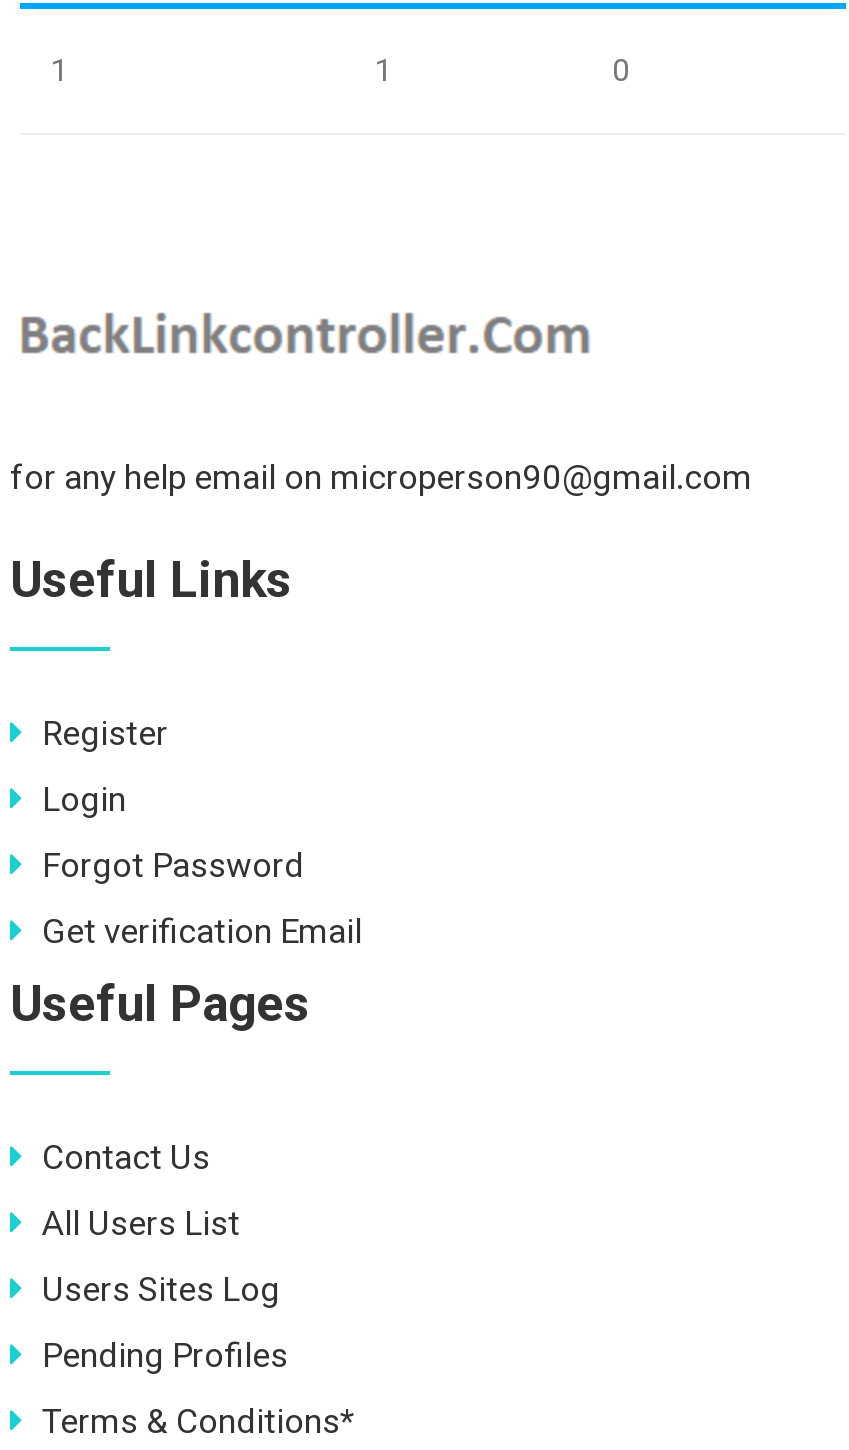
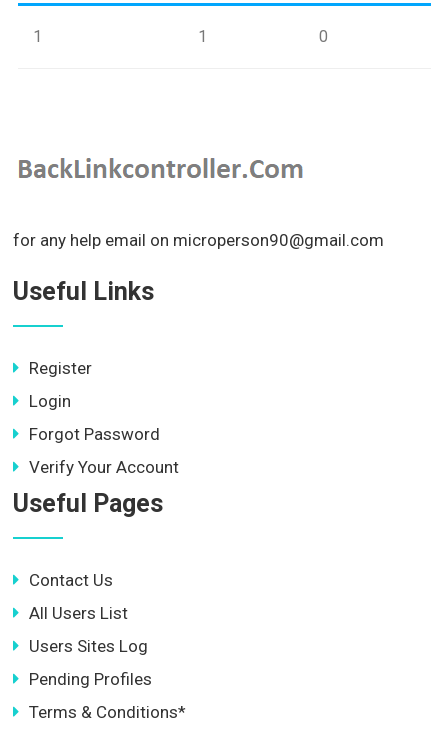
- Get verification Email
+ Verify Your Account
